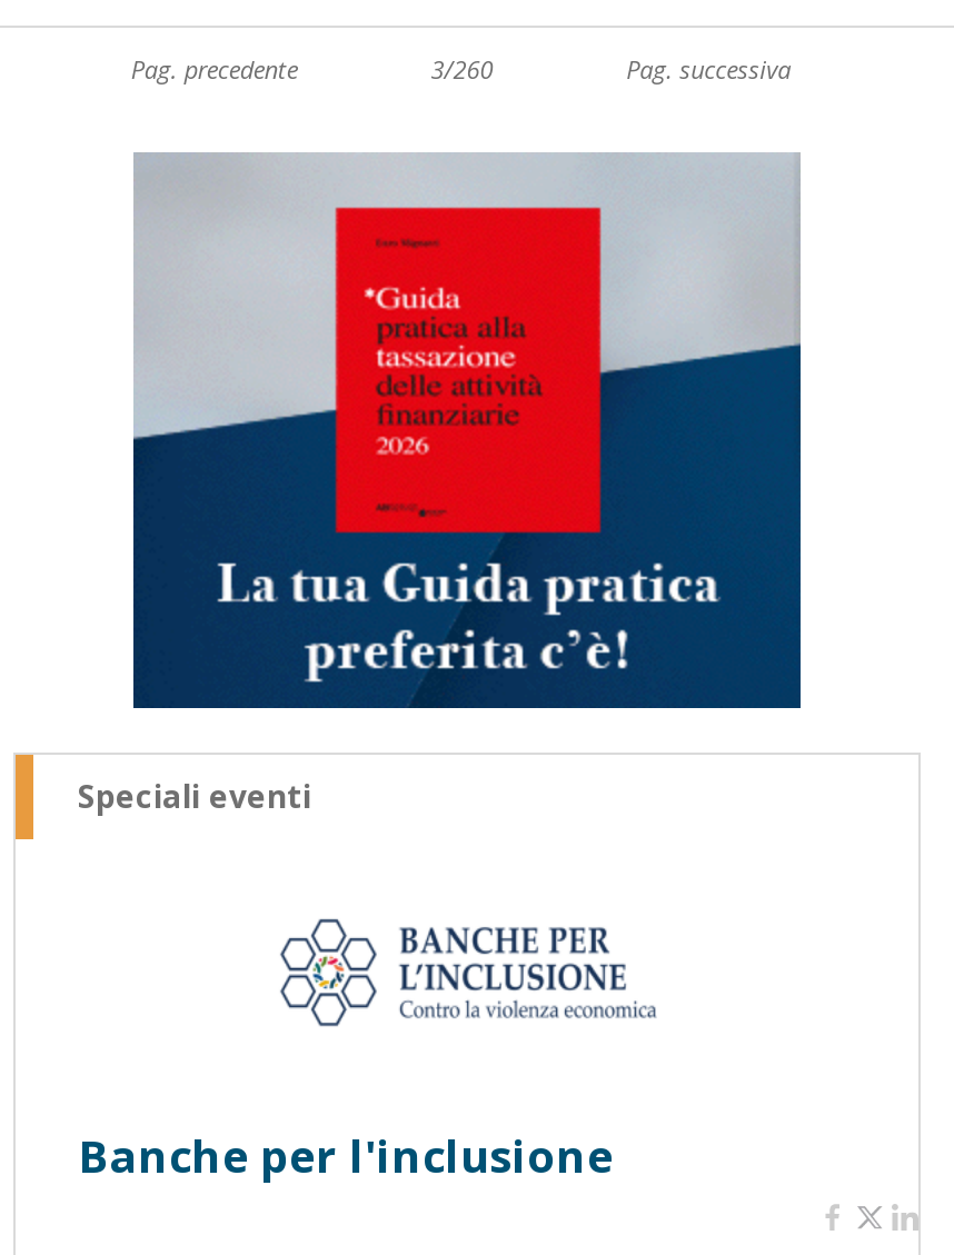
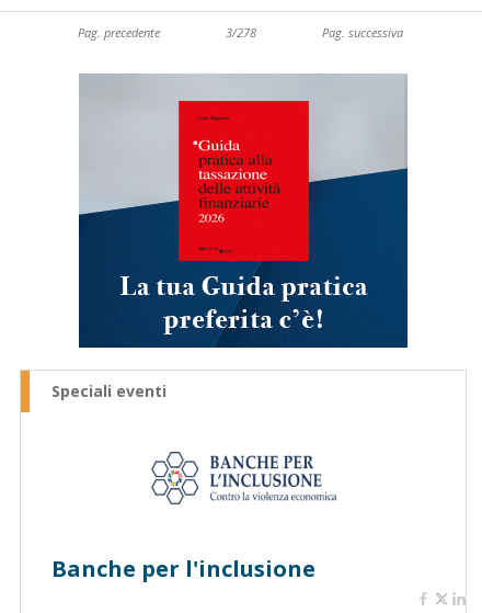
- 3/260
+ 3/278
